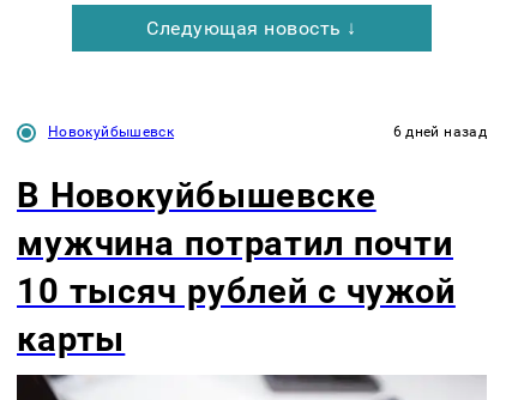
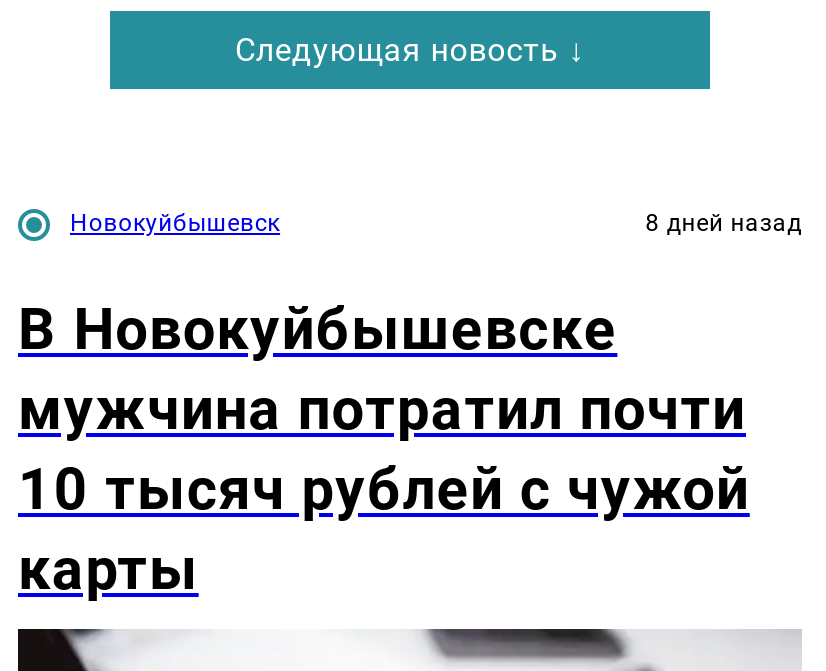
- 6 дней назад
+ 8 дней назад
